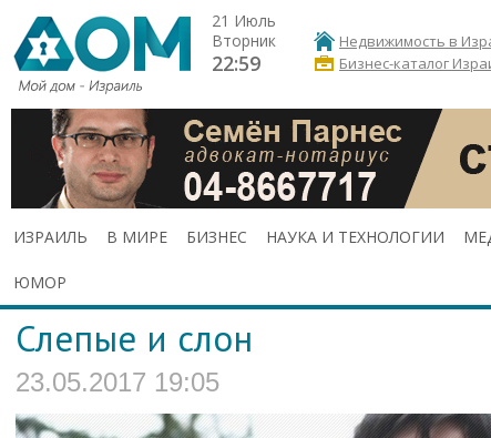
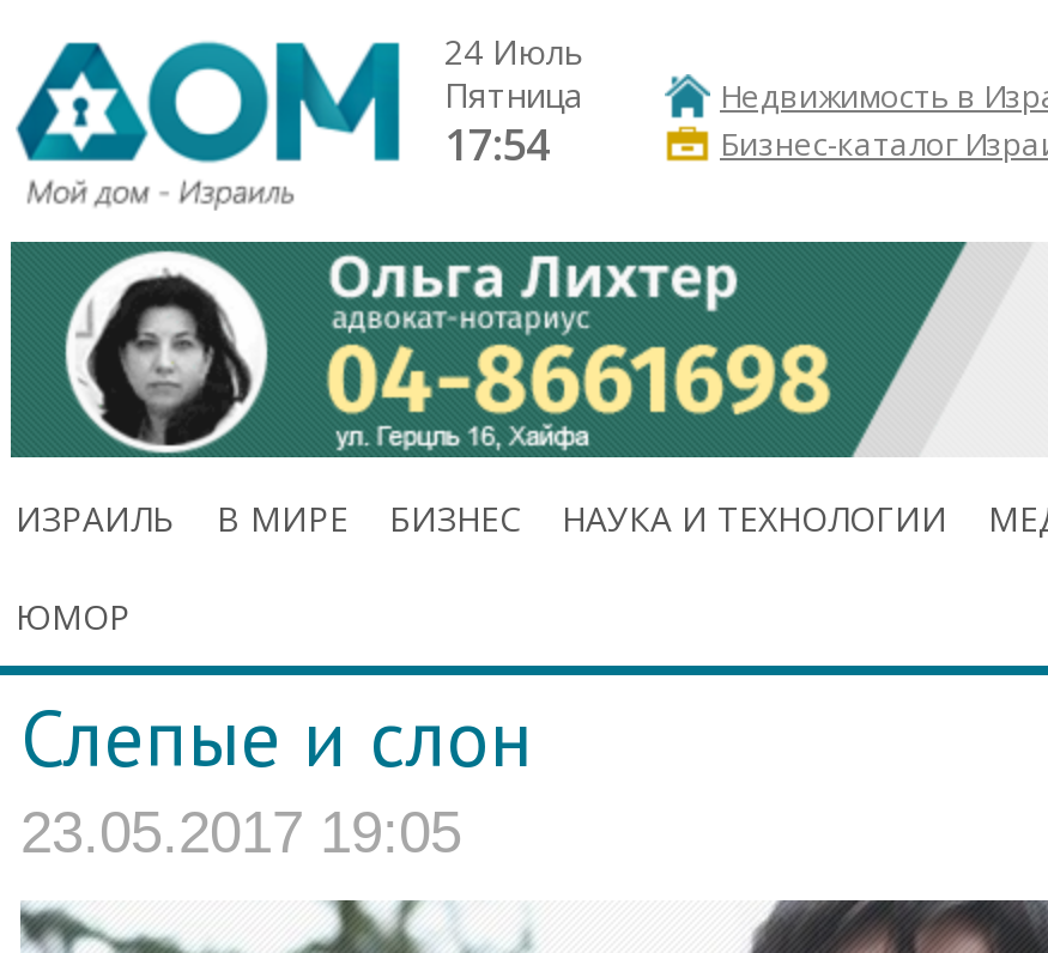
- 21 Июль
- Вторник
- 22:59
+ 24 Июль
+ Пятница
+ 17:54

- [image]
+ [image]
